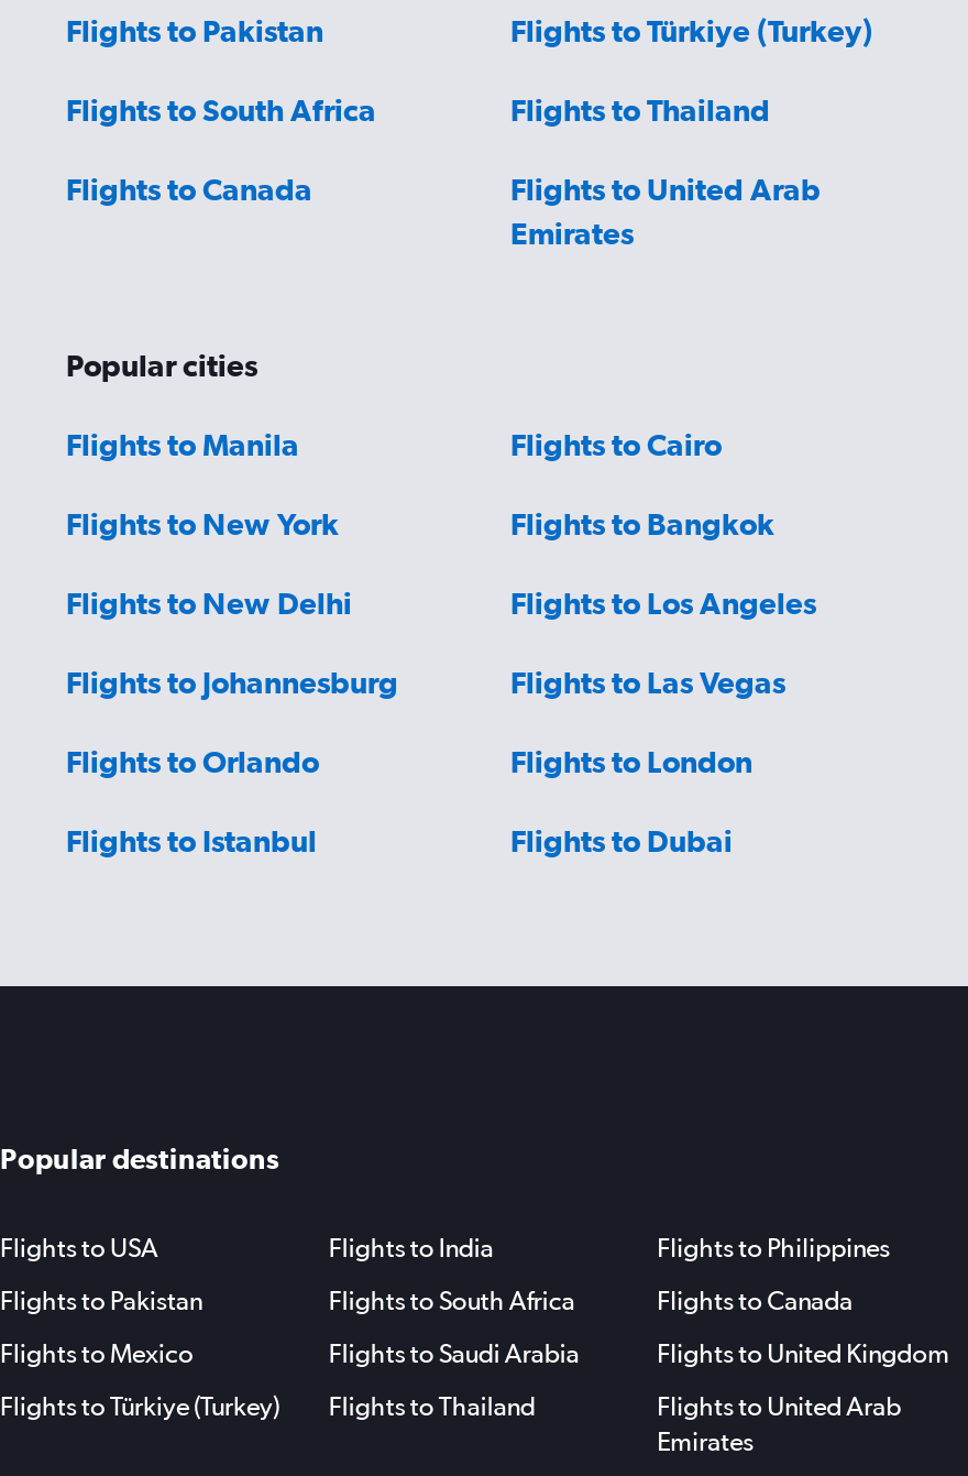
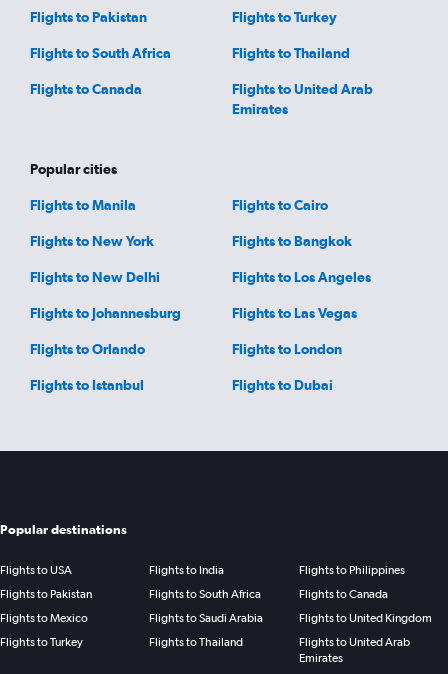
- Flights to Türkiye (Turkey)
+ Flights to Turkey

- Flights to Türkiye (Turkey)
+ Flights to Turkey
